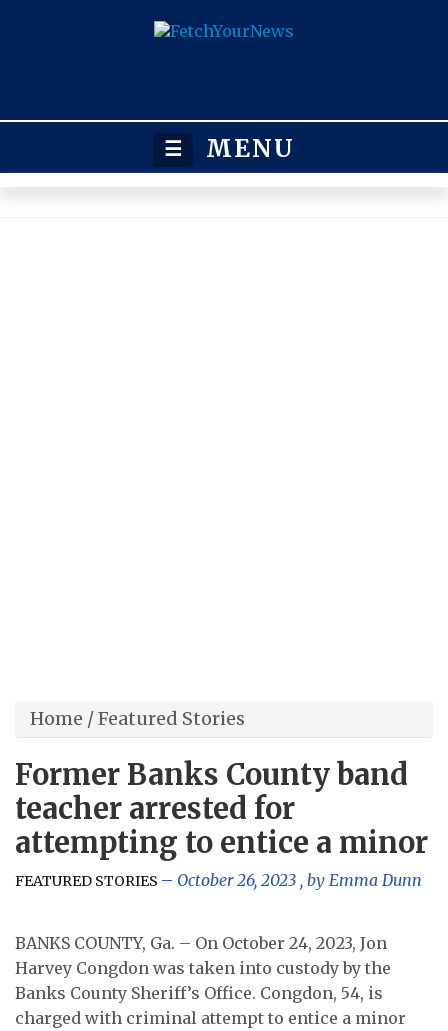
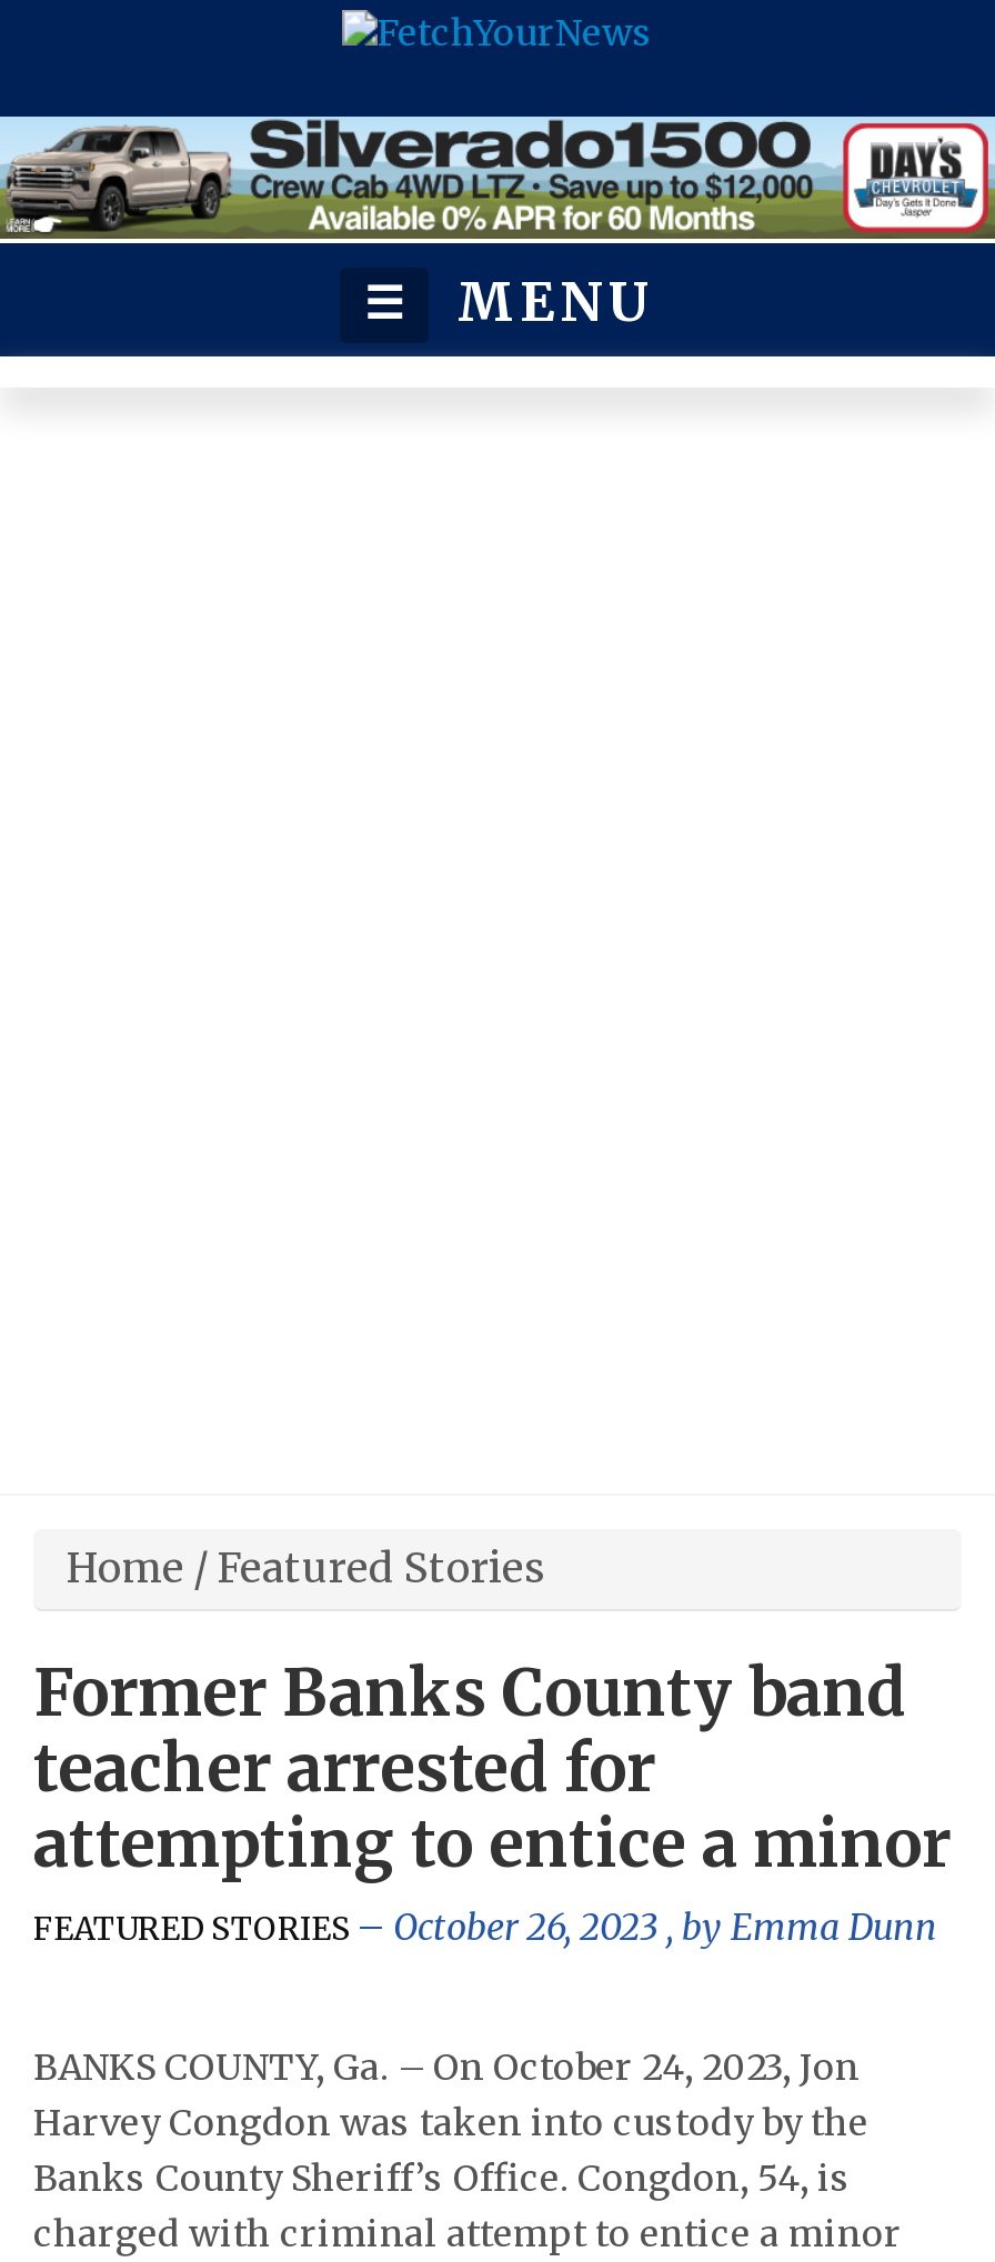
+ [image]
